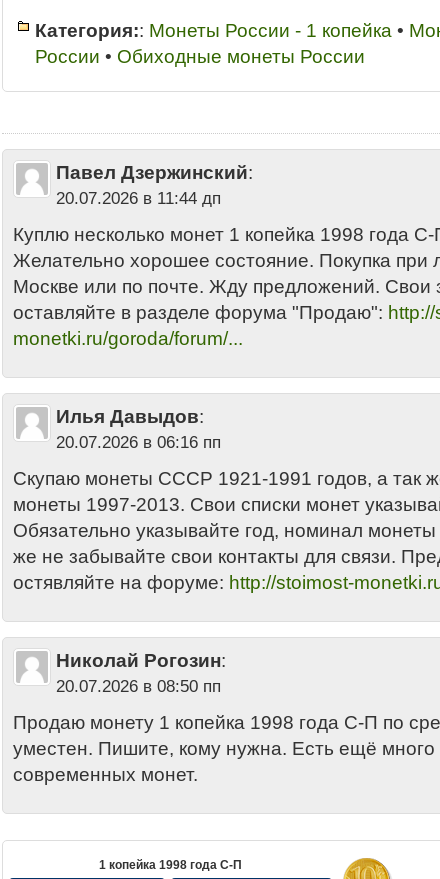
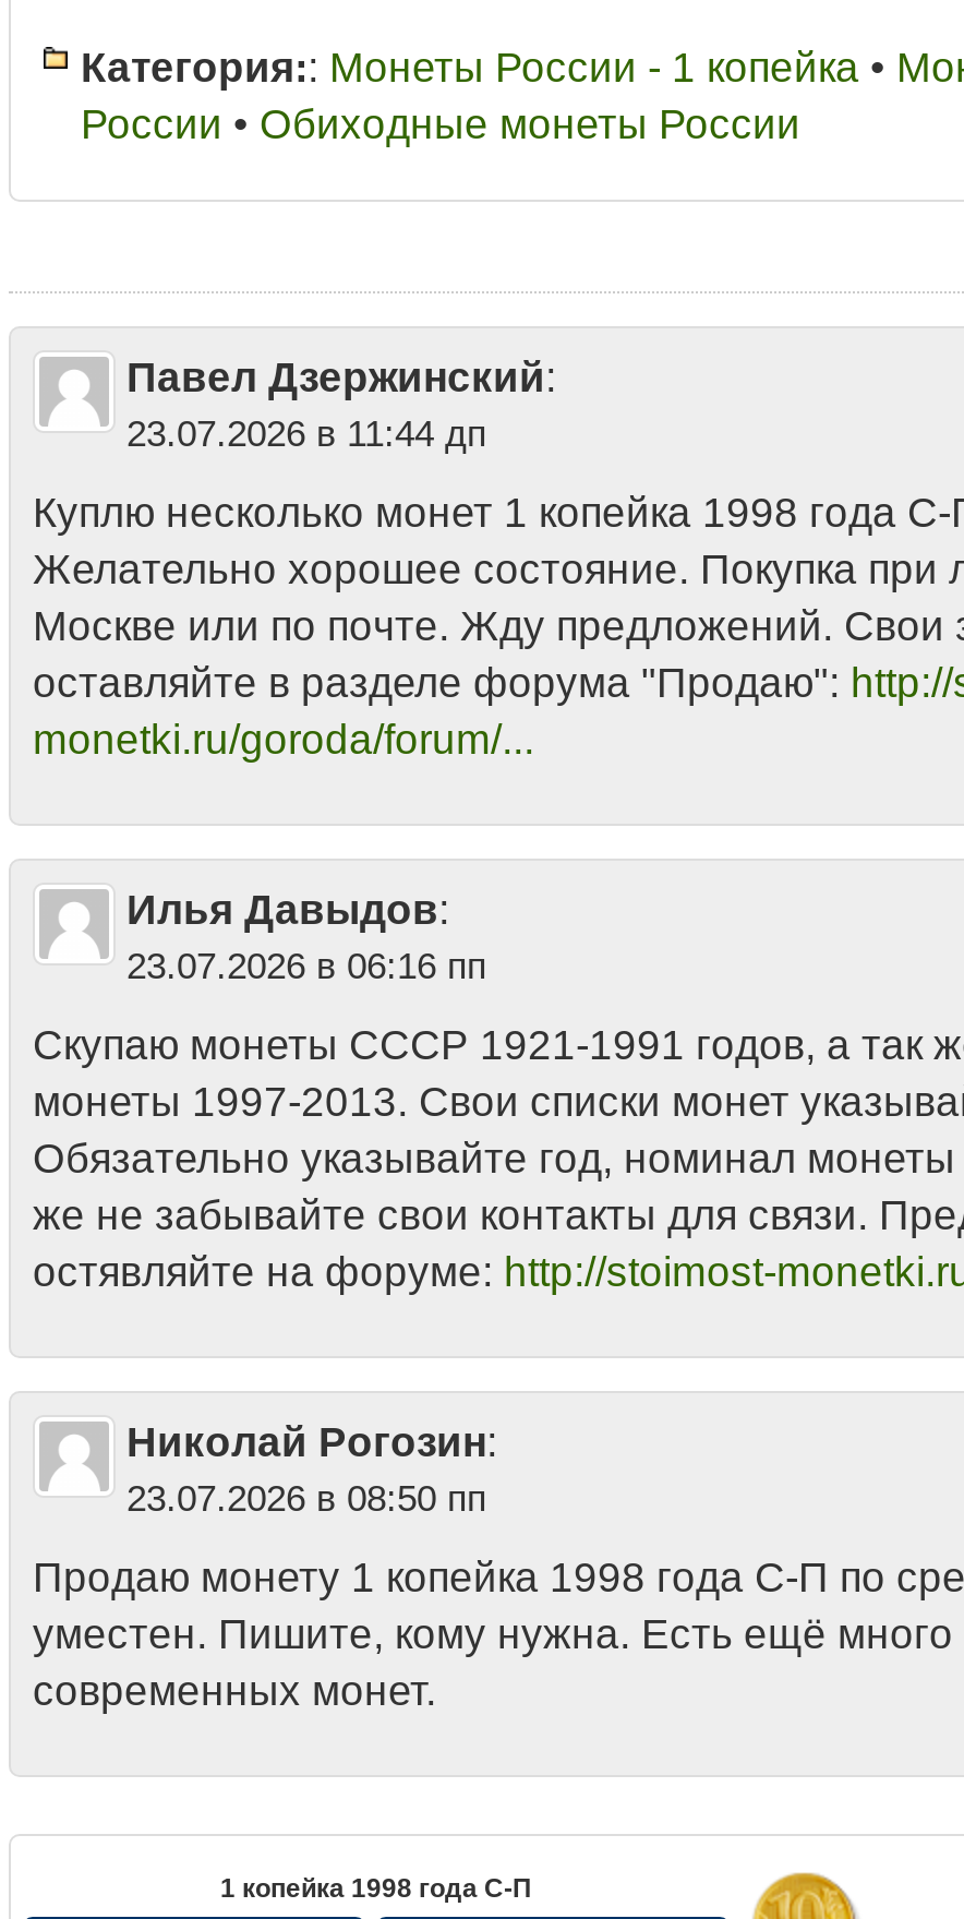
- 20.07.2026 в 11:44 дп
+ 23.07.2026 в 11:44 дп

- 20.07.2026 в 06:16 пп
+ 23.07.2026 в 06:16 пп

- 20.07.2026 в 08:50 пп
+ 23.07.2026 в 08:50 пп
